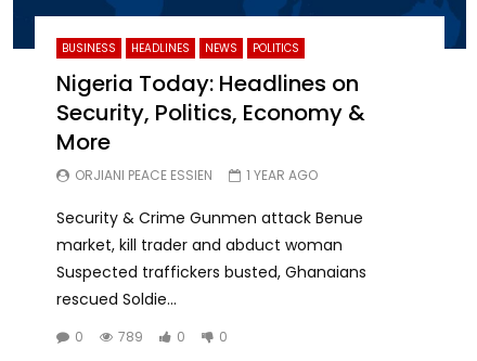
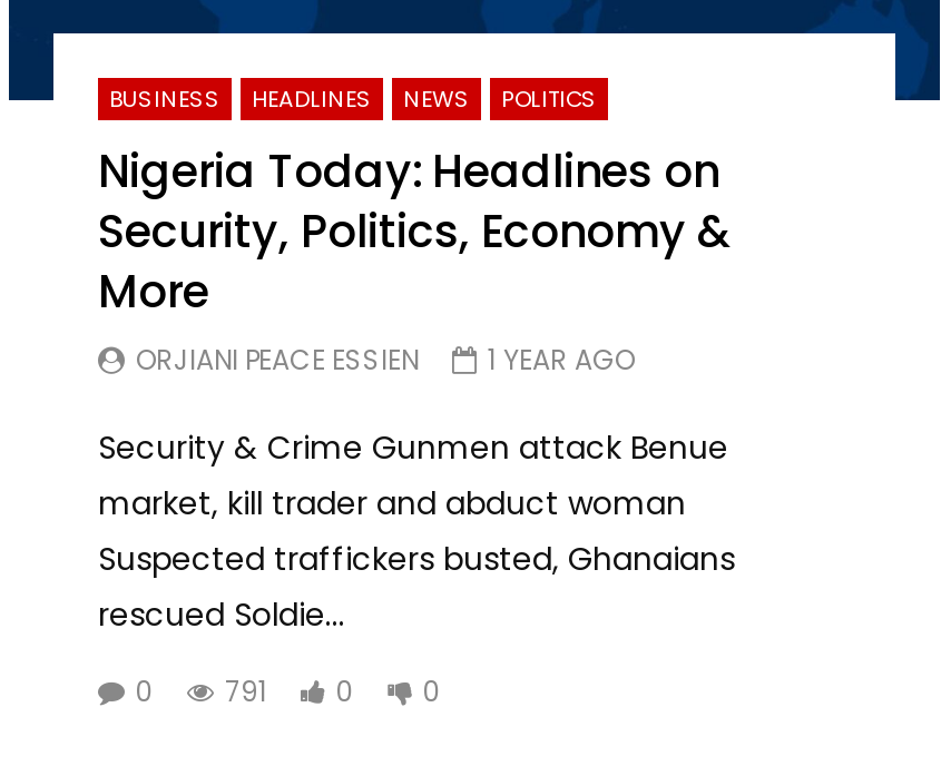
- 0 789 0 0
+ 0 791 0 0
